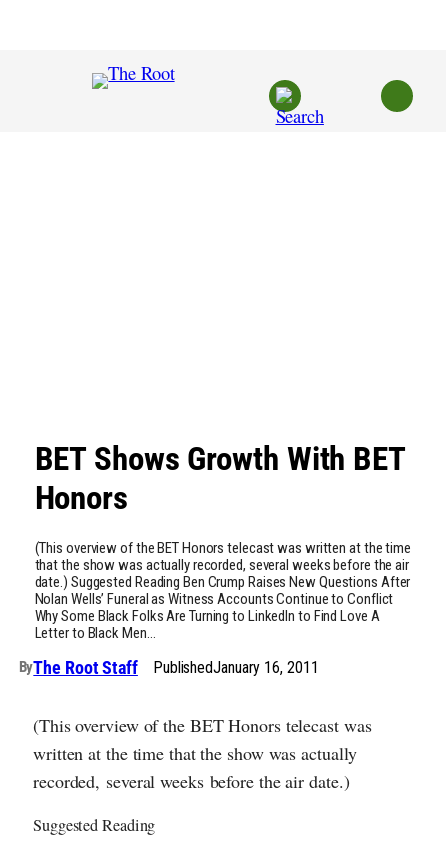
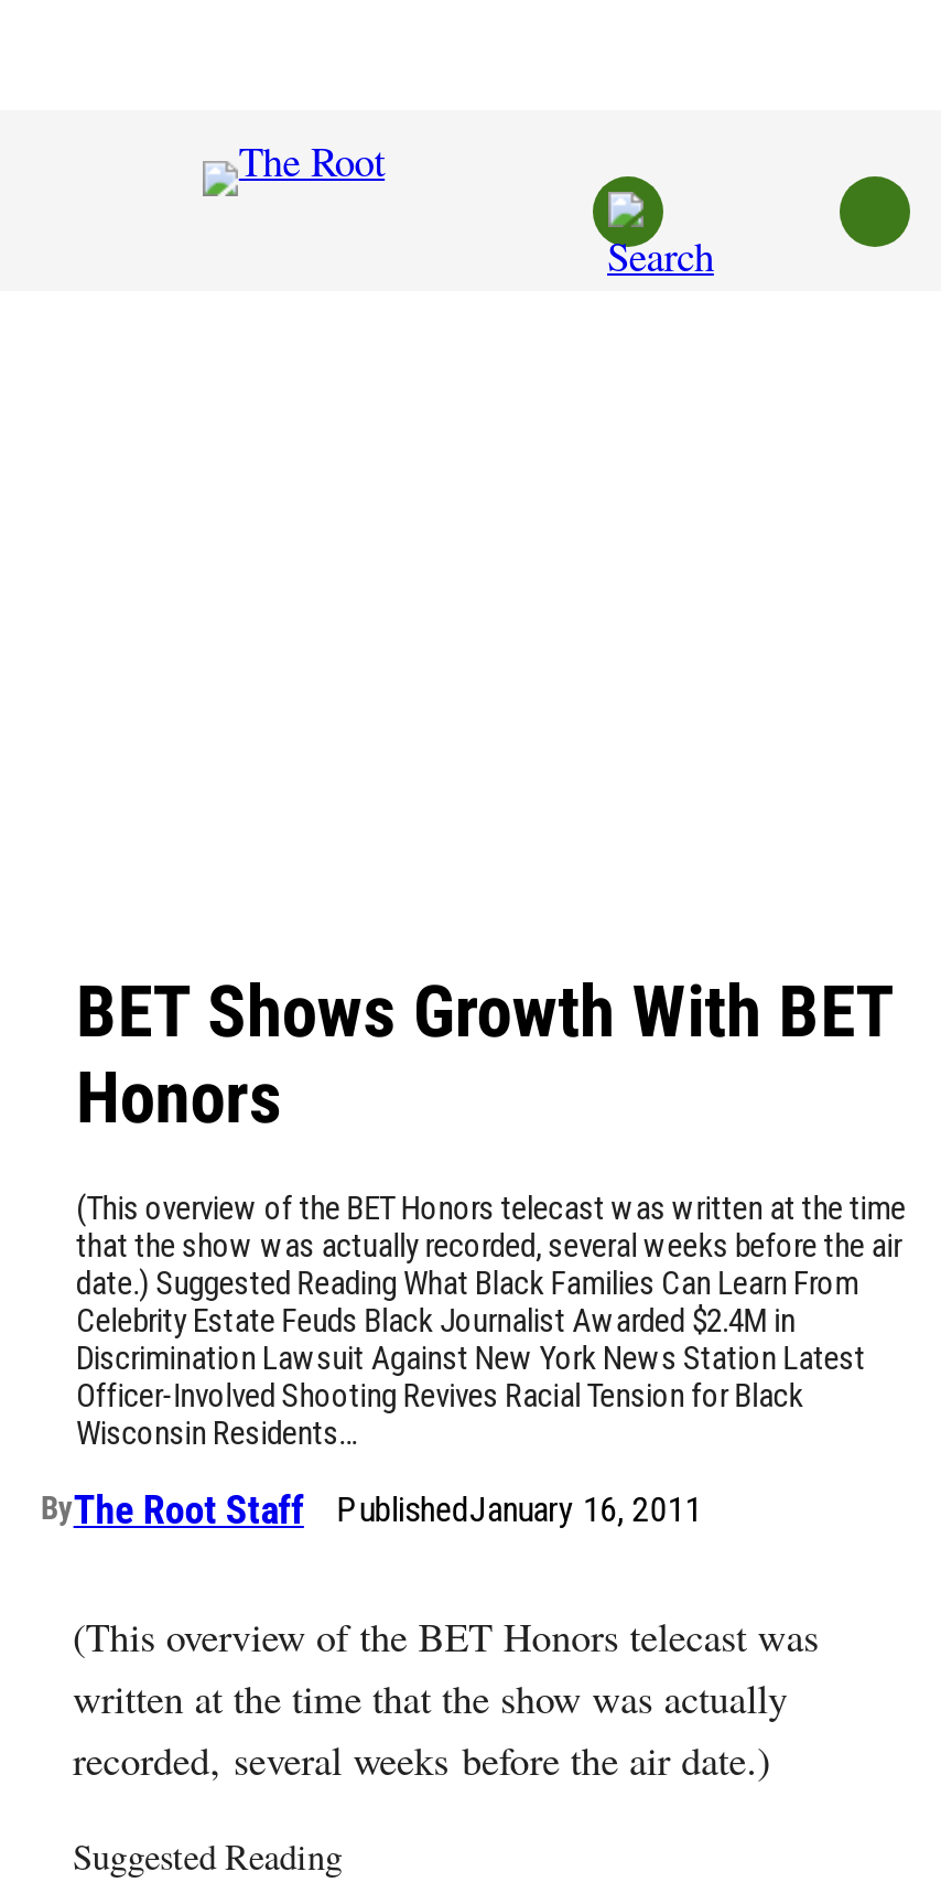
- date.) Suggested Reading Ben Crump Raises New Questions After
- Nolan Wells’ Funeral as Witness Accounts Continue to Conflict
- Why Some Black Folks Are Turning to LinkedIn to Find Love A
- Letter to Black Men…
+ date.) Suggested Reading What Black Families Can Learn From
+ Celebrity Estate Feuds Black Journalist Awarded $2.4M in
+ Discrimination Lawsuit Against New York News Station Latest
+ Officer-Involved Shooting Revives Racial Tension for Black
+ Wisconsin Residents…
